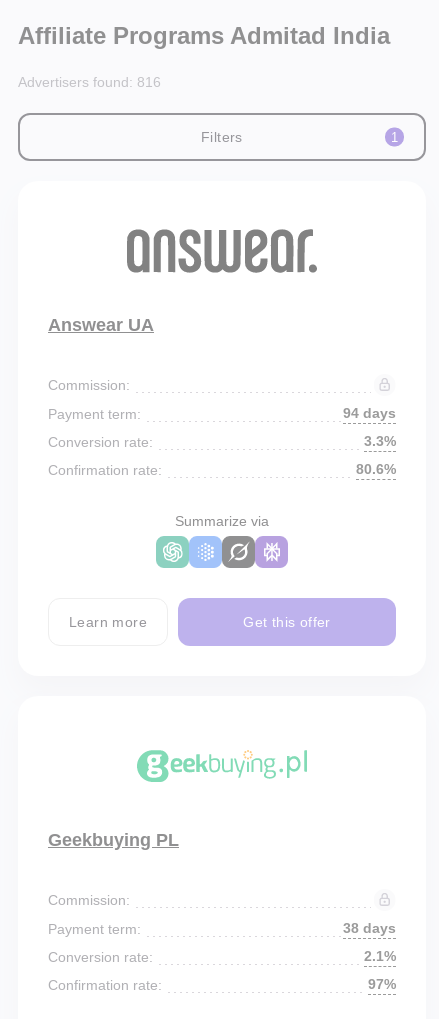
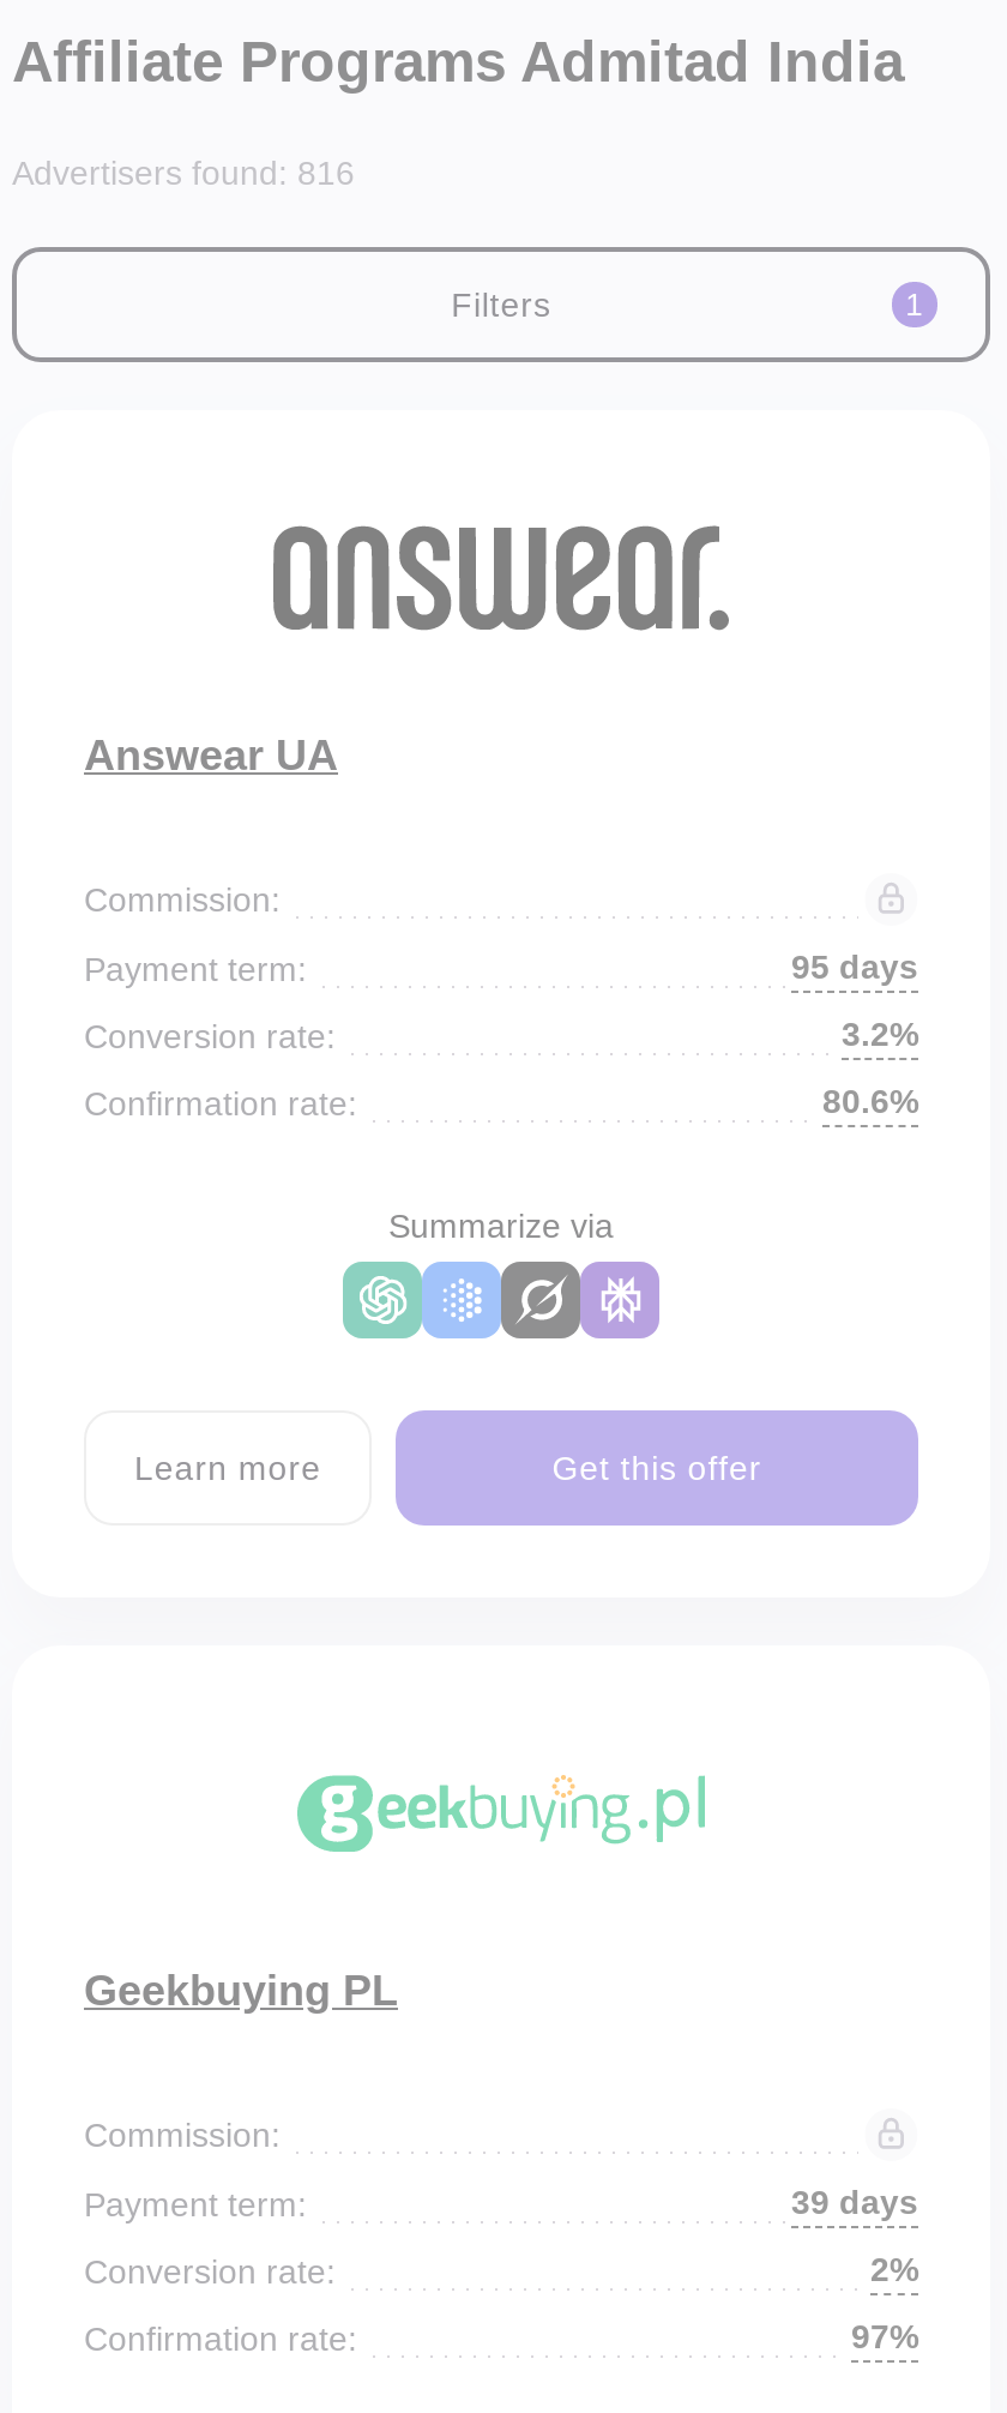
- 94 days
+ 95 days

- 3.3%
+ 3.2%

- 38 days
+ 39 days

- 2.1%
+ 2%
